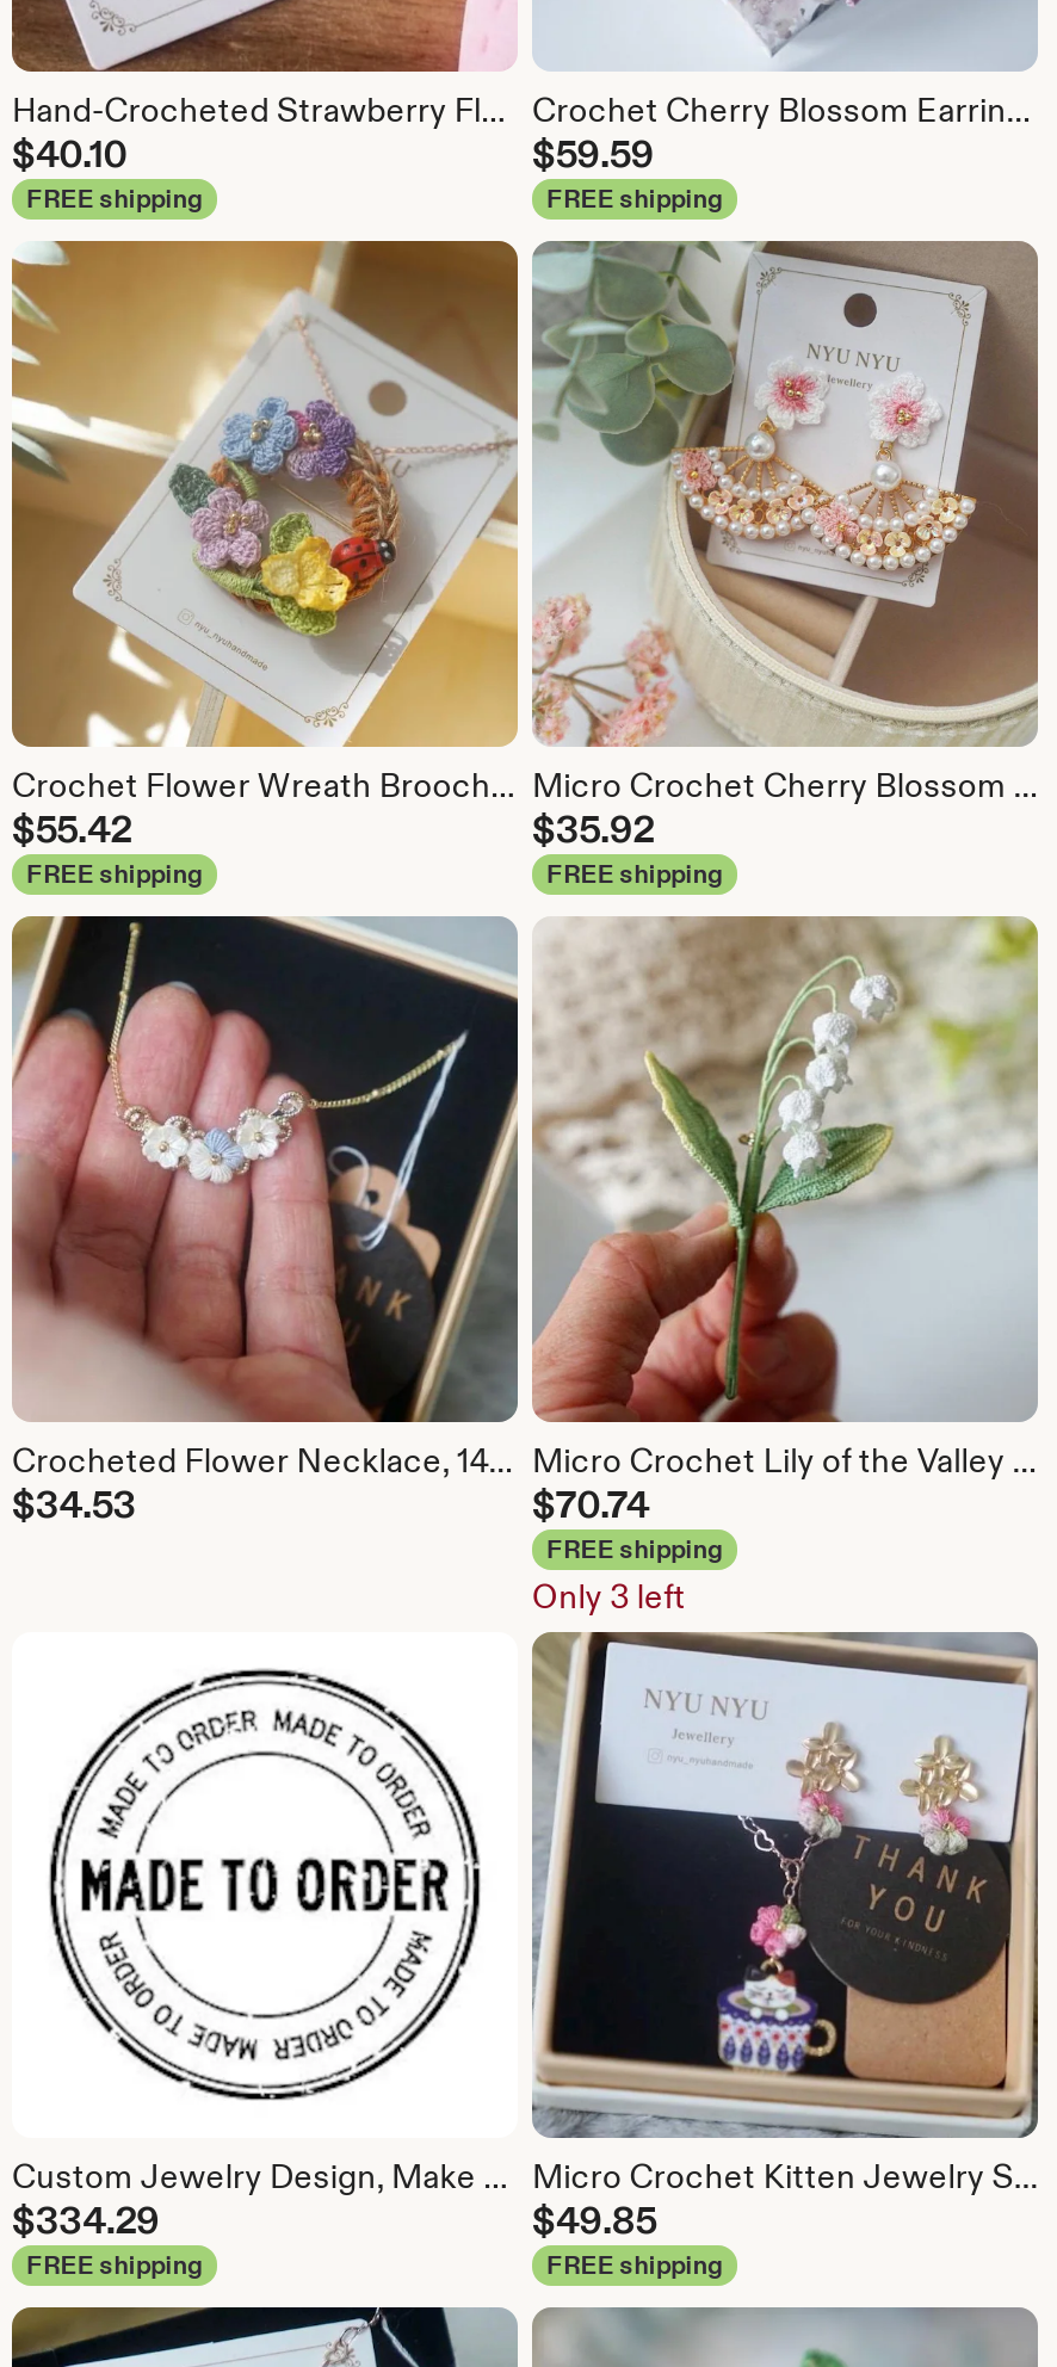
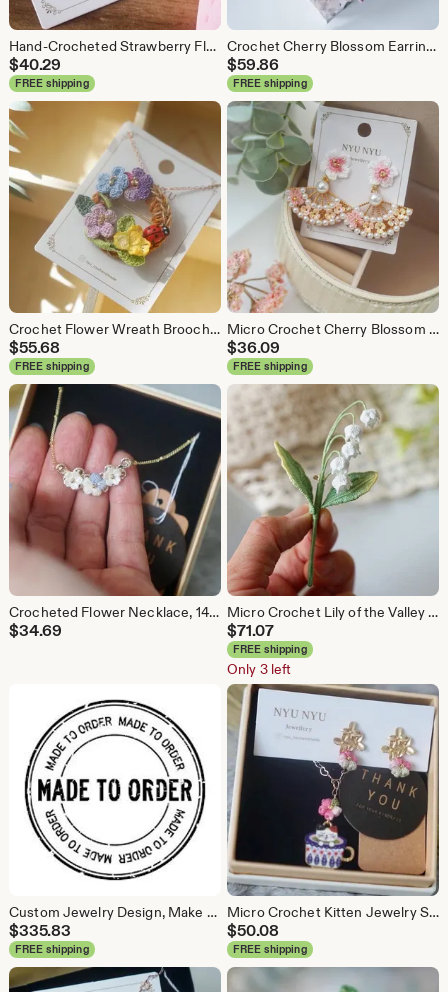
- $40.10
+ $40.29

- $59.59
+ $59.86

- $55.42
+ $55.68

- $35.92
+ $36.09

- $34.53
+ $34.69

- $70.74
+ $71.07

- $334.29
+ $335.83

- $49.85
+ $50.08
